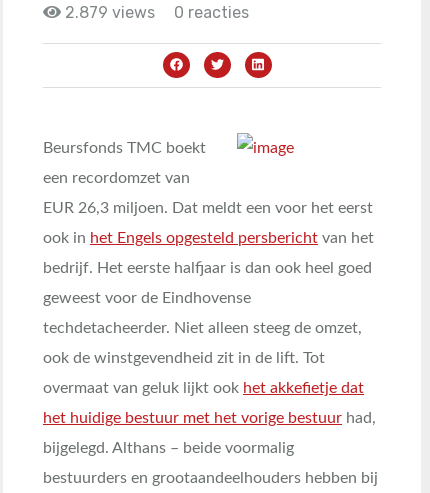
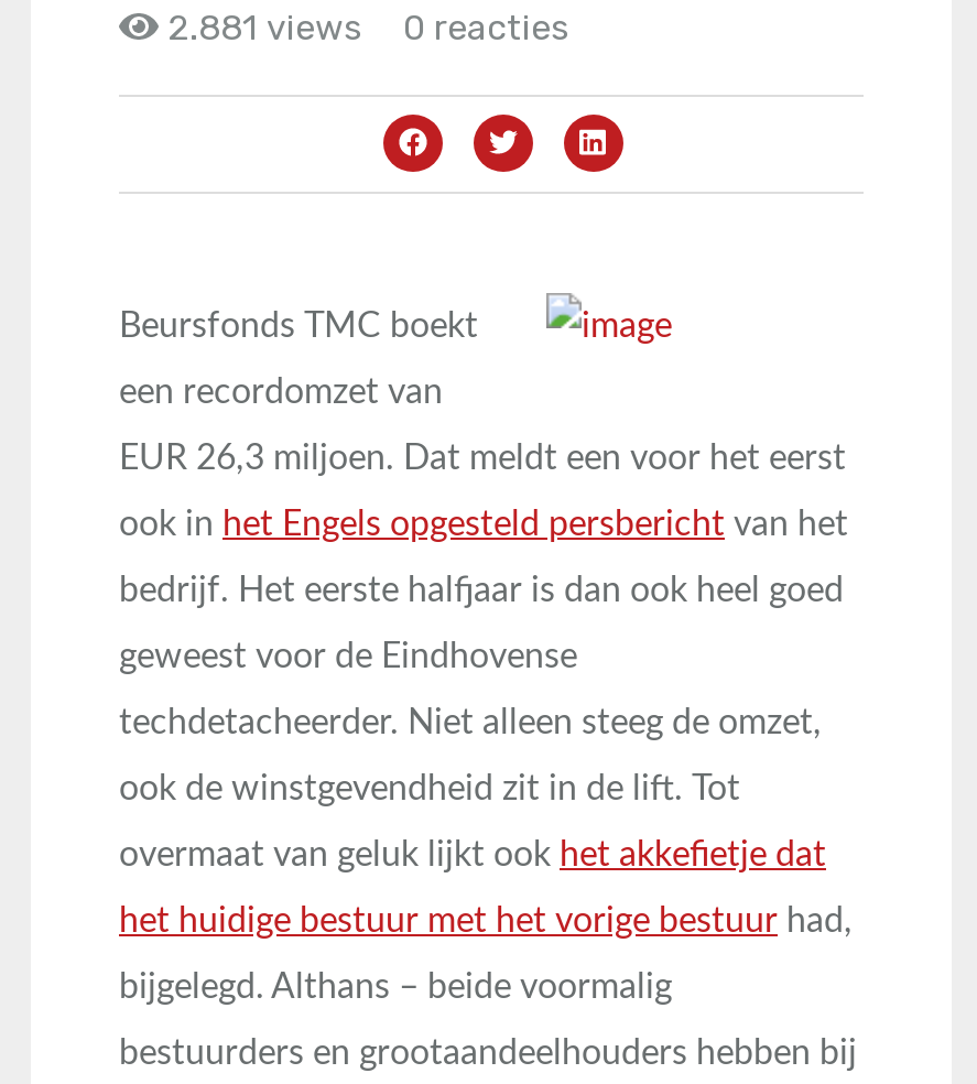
- 2.879 views 0 reacties
+ 2.881 views 0 reacties
